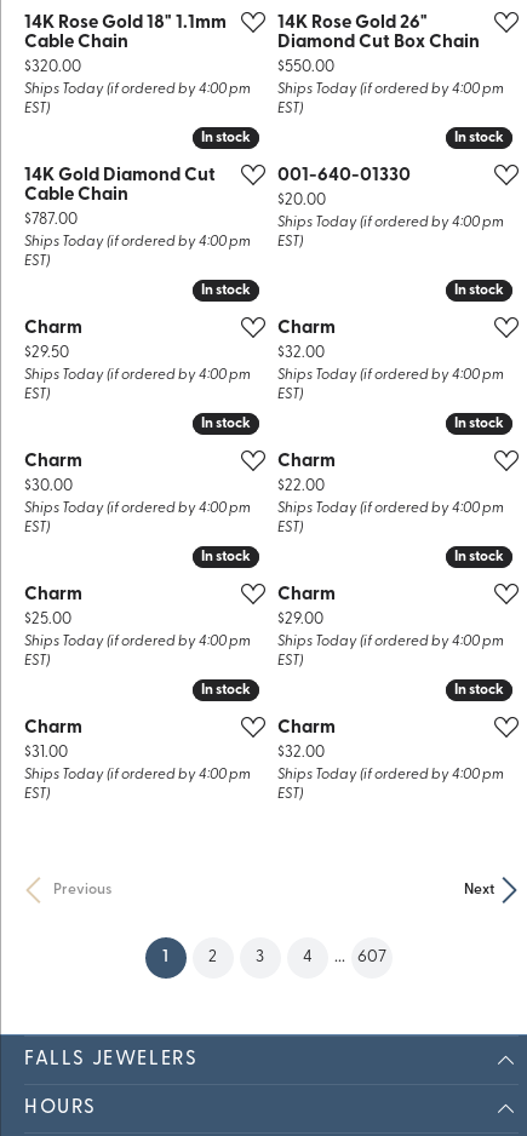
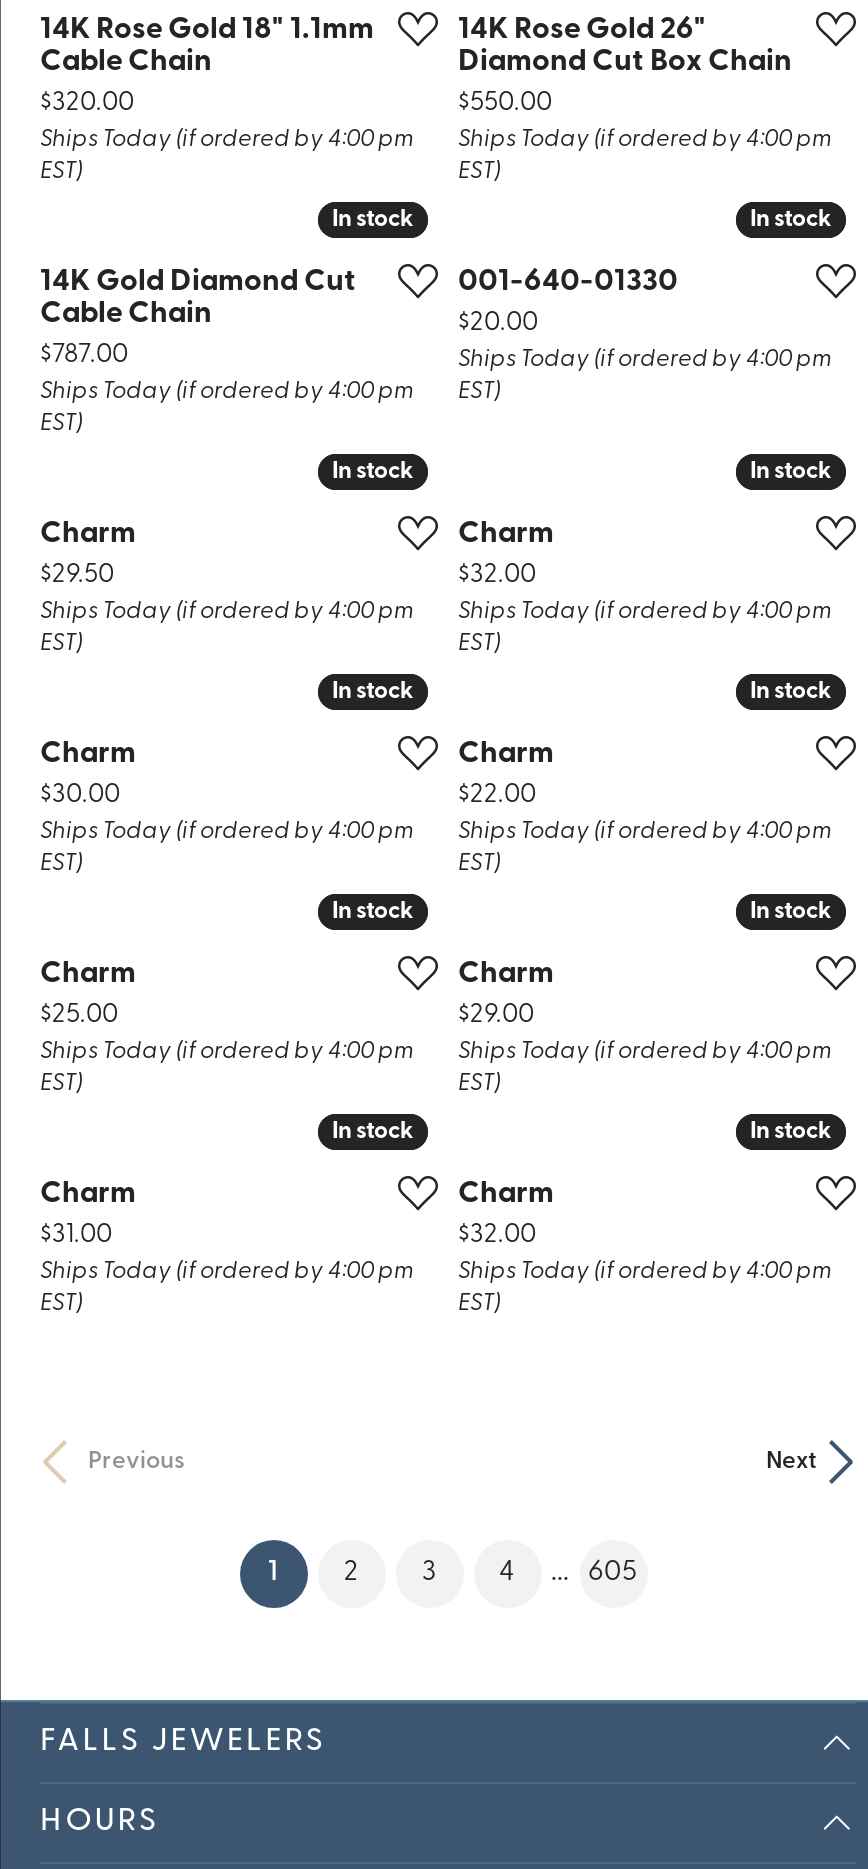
- 607
+ 605
